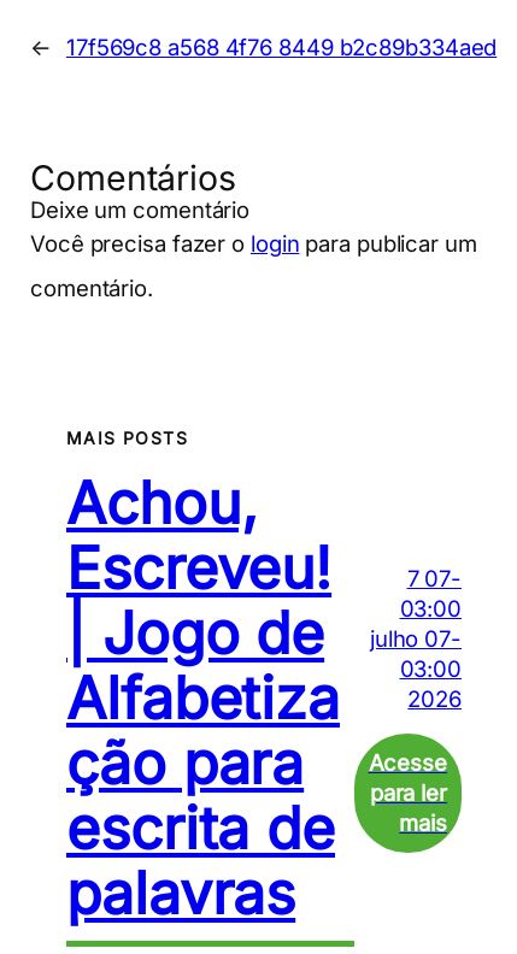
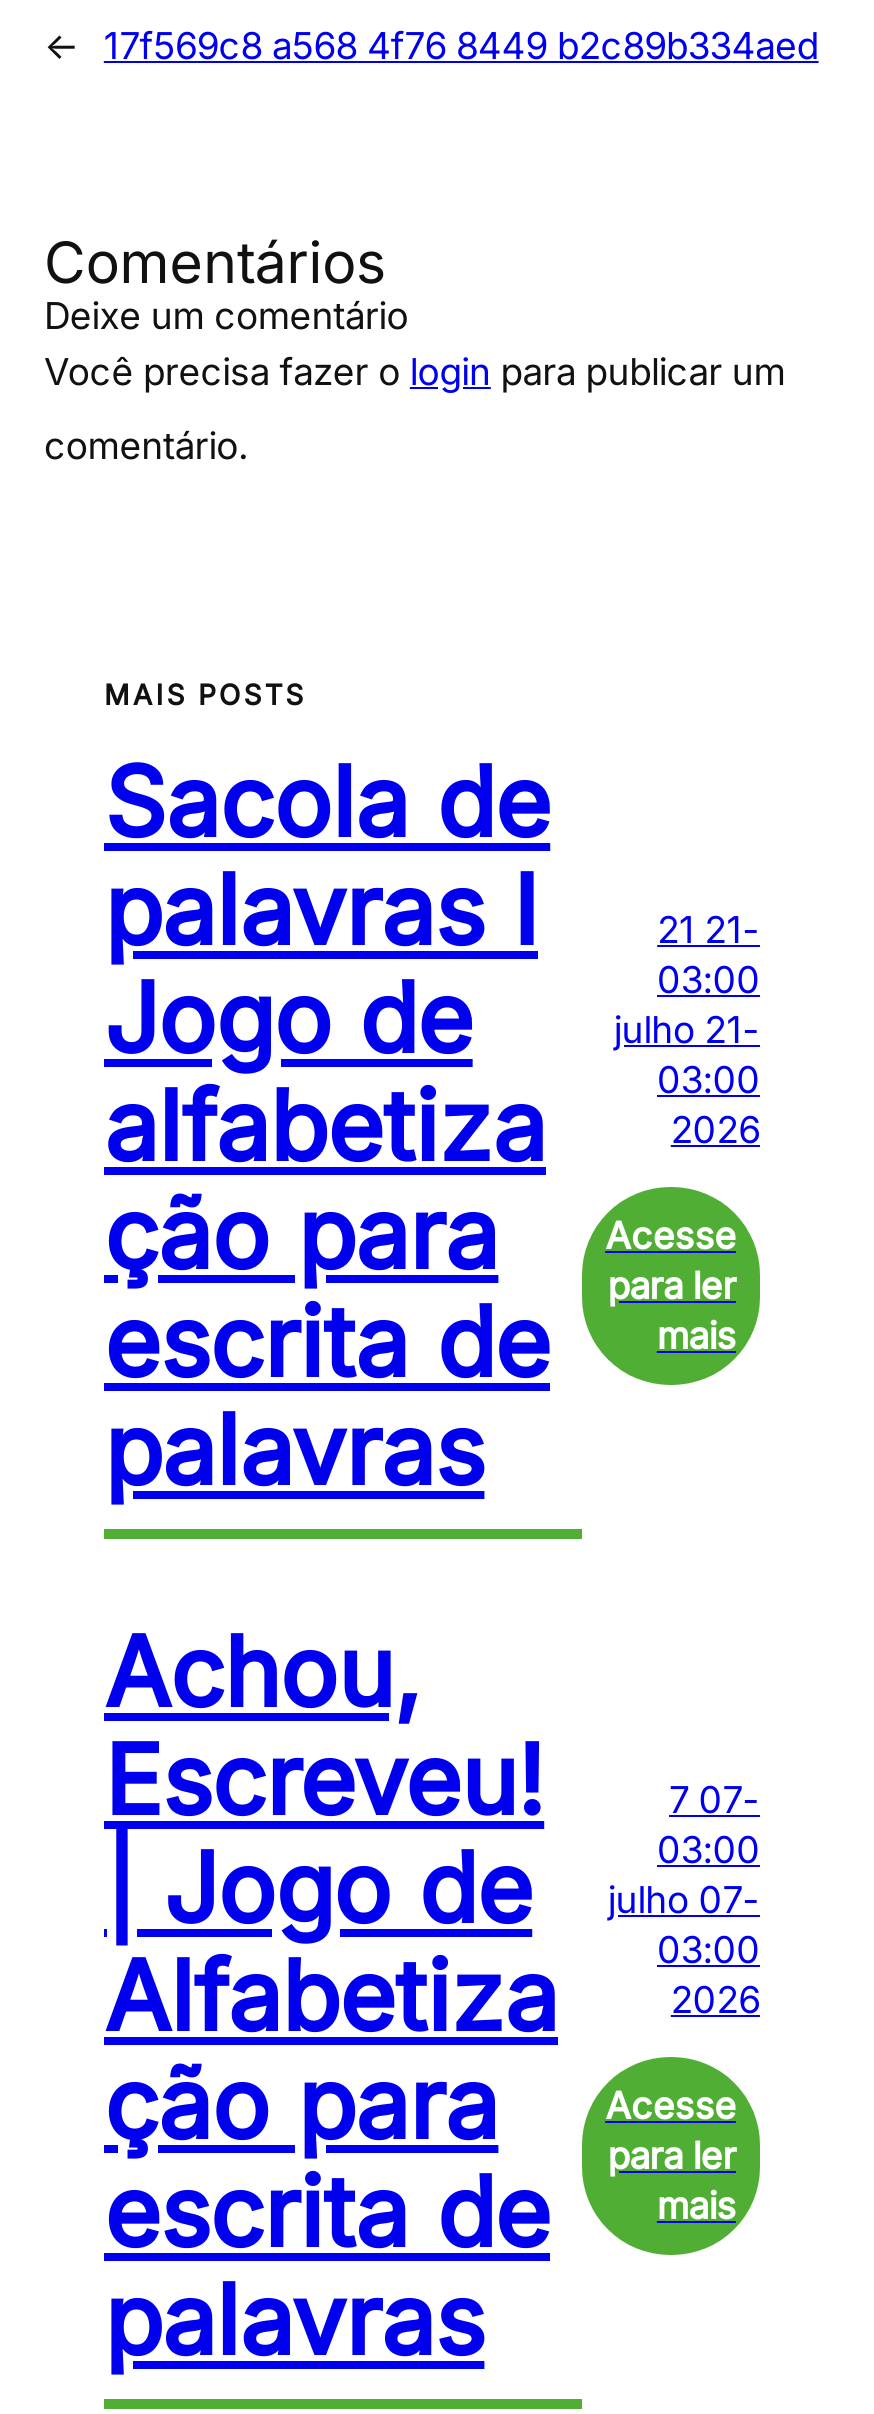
+ Sacola de
+ palavras I
+ Jogo de
+ alfabetiza
+ ção para
+ escrita de
+ palavras

+ 21 21-
+ 03:00
+ julho 21-
+ 03:00
+ 2026
